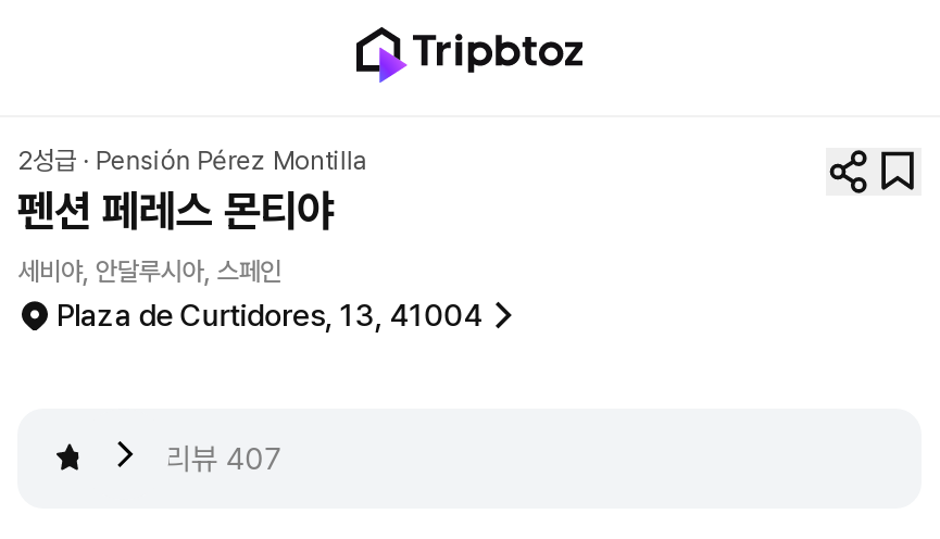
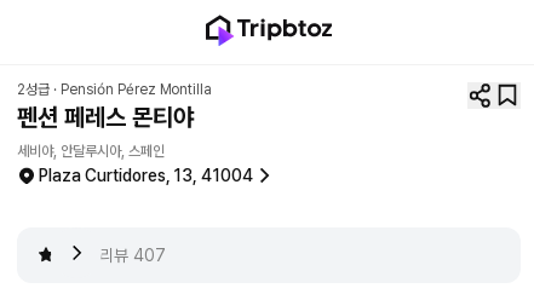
- Plaza de Curtidores, 13, 41004
+ Plaza Curtidores, 13, 41004
